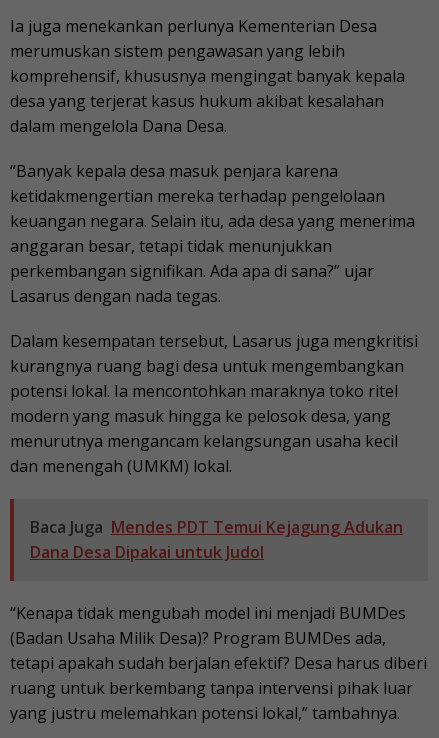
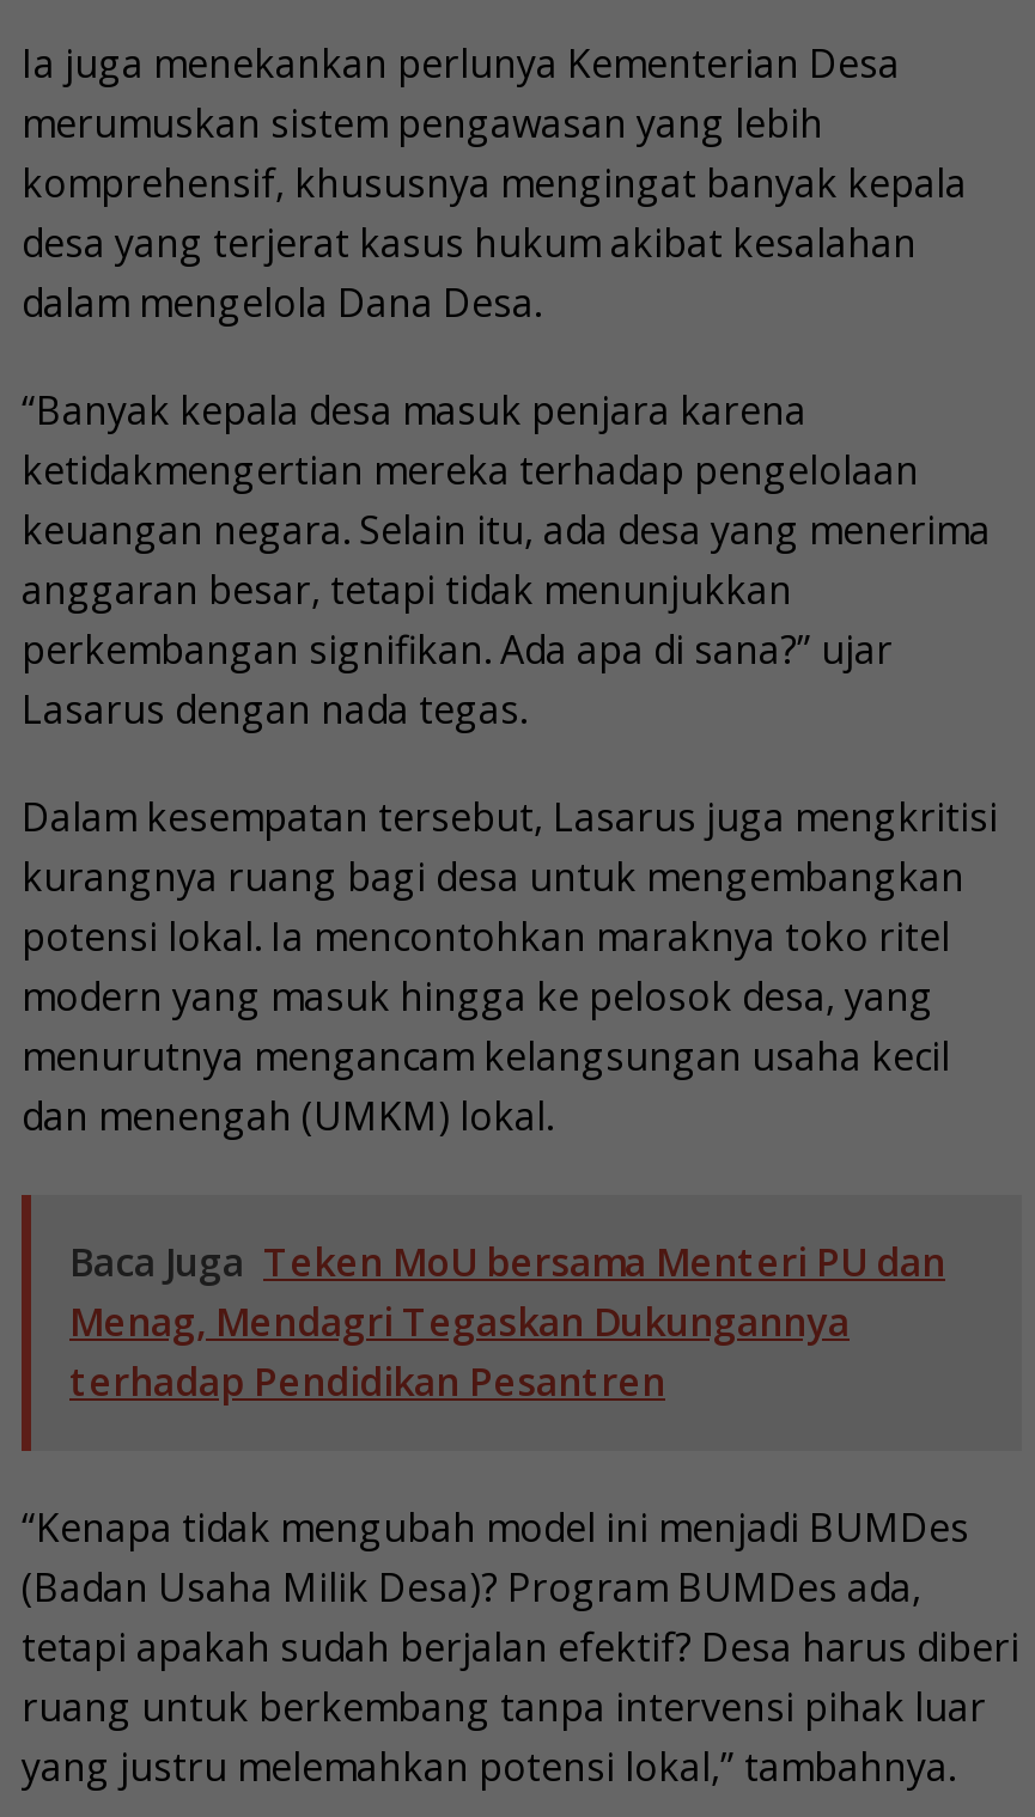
- Baca Juga Mendes PDT Temui Kejagung Adukan
- Dana Desa Dipakai untuk Judol
+ Baca Juga Teken MoU bersama Menteri PU dan
+ Menag, Mendagri Tegaskan Dukungannya
+ terhadap Pendidikan Pesantren
